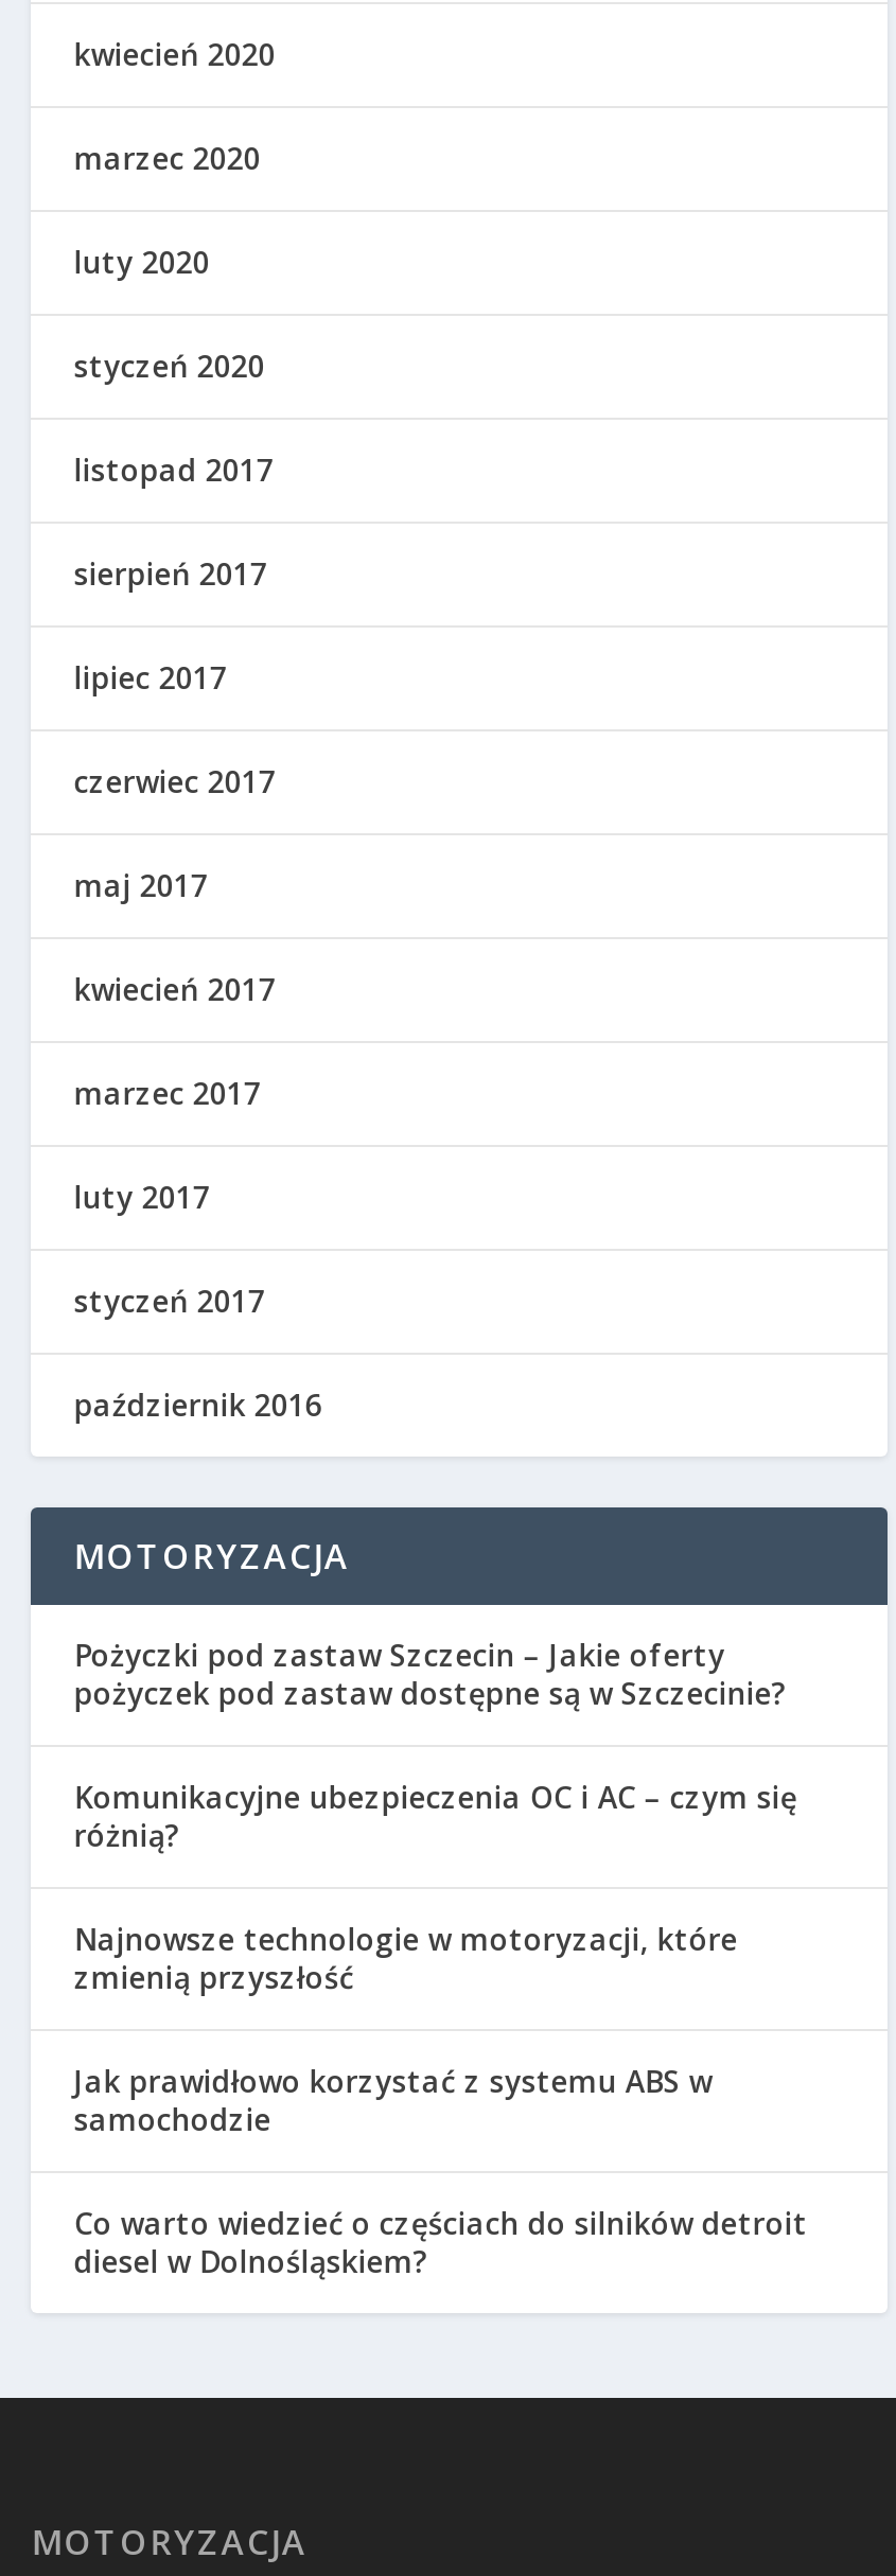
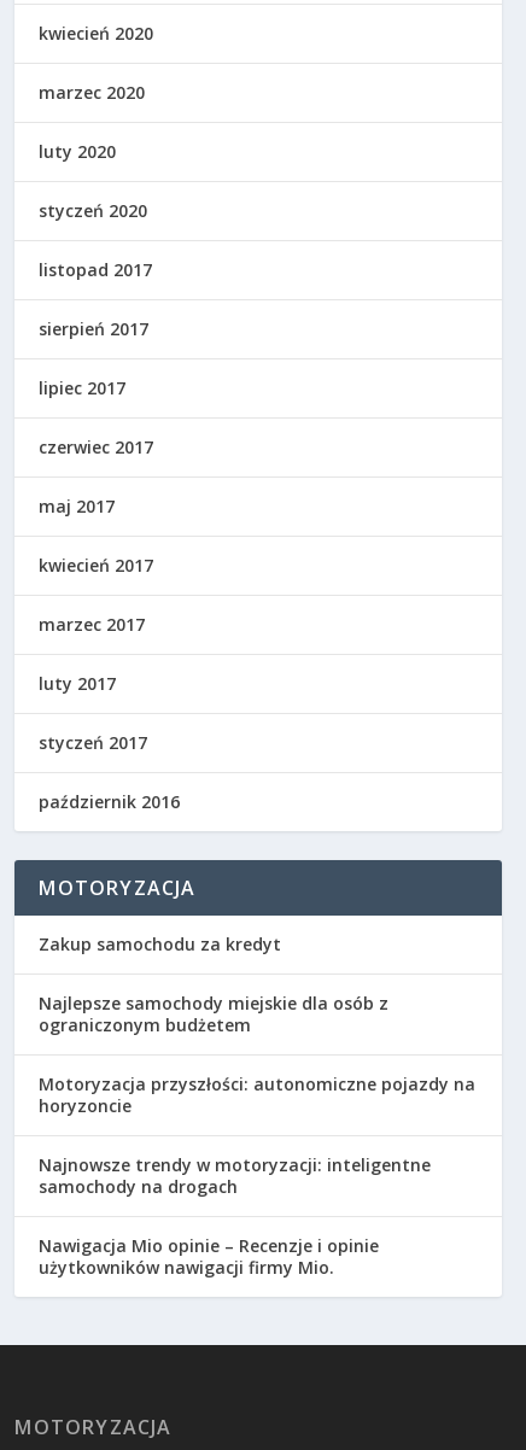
- Pożyczki pod zastaw Szczecin – Jakie oferty
- pożyczek pod zastaw dostępne są w Szczecinie?
+ Zakup samochodu za kredyt

- Komunikacyjne ubezpieczenia OC i AC – czym się
- różnią?
+ Najlepsze samochody miejskie dla osób z
+ ograniczonym budżetem

- Najnowsze technologie w motoryzacji, które
- zmienią przyszłość
+ Motoryzacja przyszłości: autonomiczne pojazdy na
+ horyzoncie

- Jak prawidłowo korzystać z systemu ABS w
- samochodzie
+ Najnowsze trendy w motoryzacji: inteligentne
+ samochody na drogach

- Co warto wiedzieć o częściach do silników detroit
- diesel w Dolnośląskiem?
+ Nawigacja Mio opinie – Recenzje i opinie
+ użytkowników nawigacji firmy Mio.
